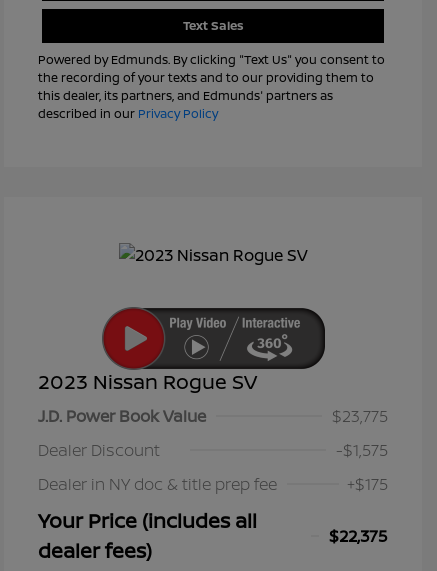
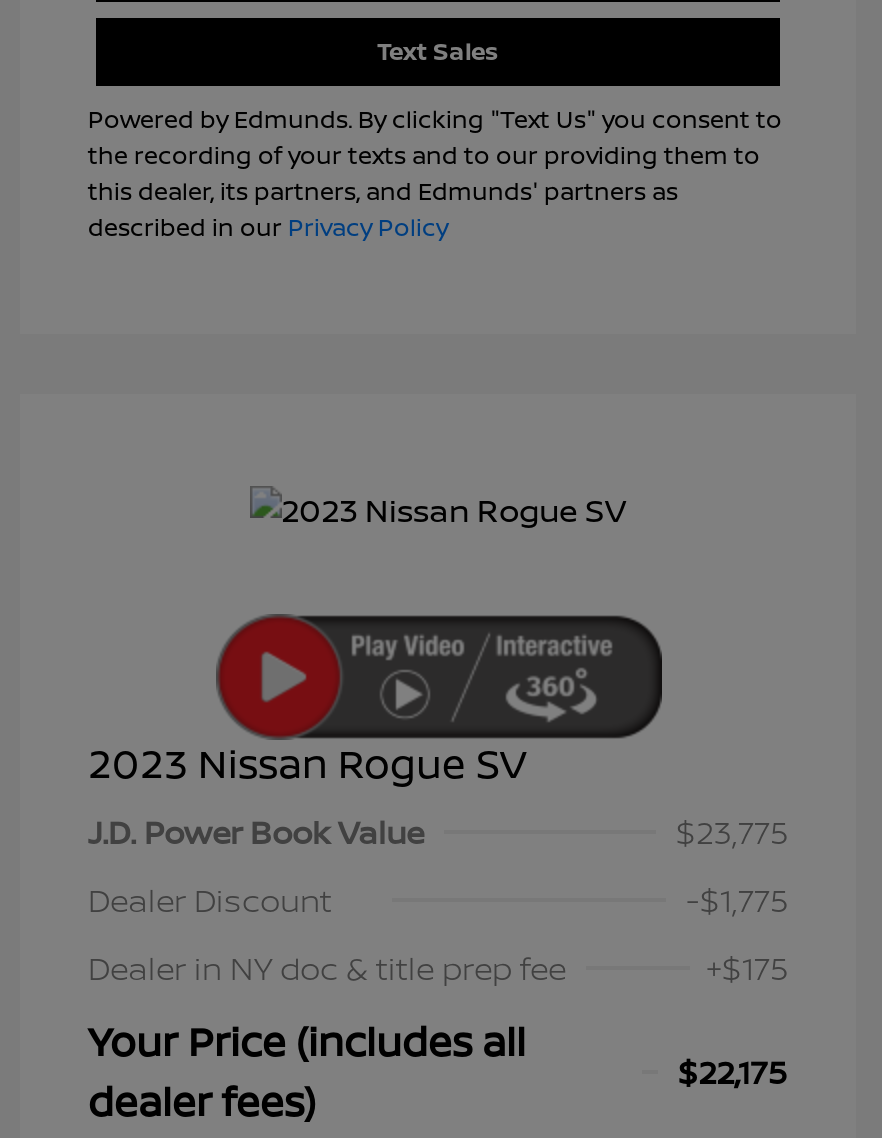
- -$1,575
+ -$1,775

- $22,375
+ $22,175
